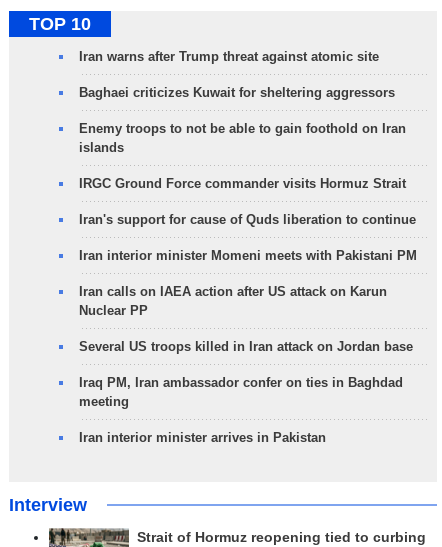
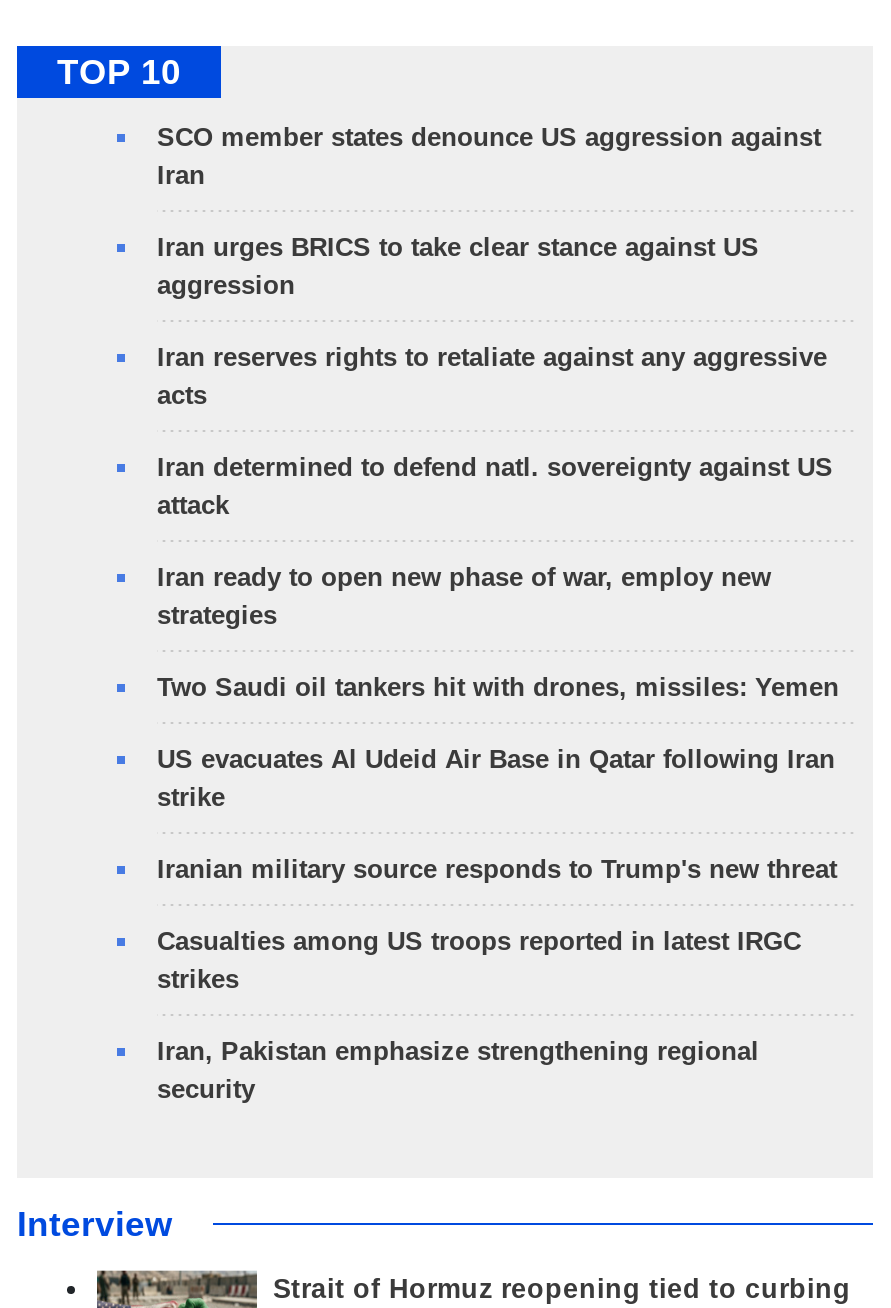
- Iran warns after Trump threat against atomic site
+ SCO member states denounce US aggression against
+ Iran

- Baghaei criticizes Kuwait for sheltering aggressors
+ Iran urges BRICS to take clear stance against US
+ aggression

- Enemy troops to not be able to gain foothold on Iran
- islands
+ Iran reserves rights to retaliate against any aggressive
+ acts

- IRGC Ground Force commander visits Hormuz Strait
+ Iran determined to defend natl. sovereignty against US
+ attack

- Iran's support for cause of Quds liberation to continue
+ Iran ready to open new phase of war, employ new
+ strategies

- Iran interior minister Momeni meets with Pakistani PM
+ Two Saudi oil tankers hit with drones, missiles: Yemen

- Iran calls on IAEA action after US attack on Karun
- Nuclear PP
+ US evacuates Al Udeid Air Base in Qatar following Iran
+ strike

- Several US troops killed in Iran attack on Jordan base
+ Iranian military source responds to Trump's new threat

- Iraq PM, Iran ambassador confer on ties in Baghdad
- meeting
+ Casualties among US troops reported in latest IRGC
+ strikes

- Iran interior minister arrives in Pakistan
+ Iran, Pakistan emphasize strengthening regional
+ security
